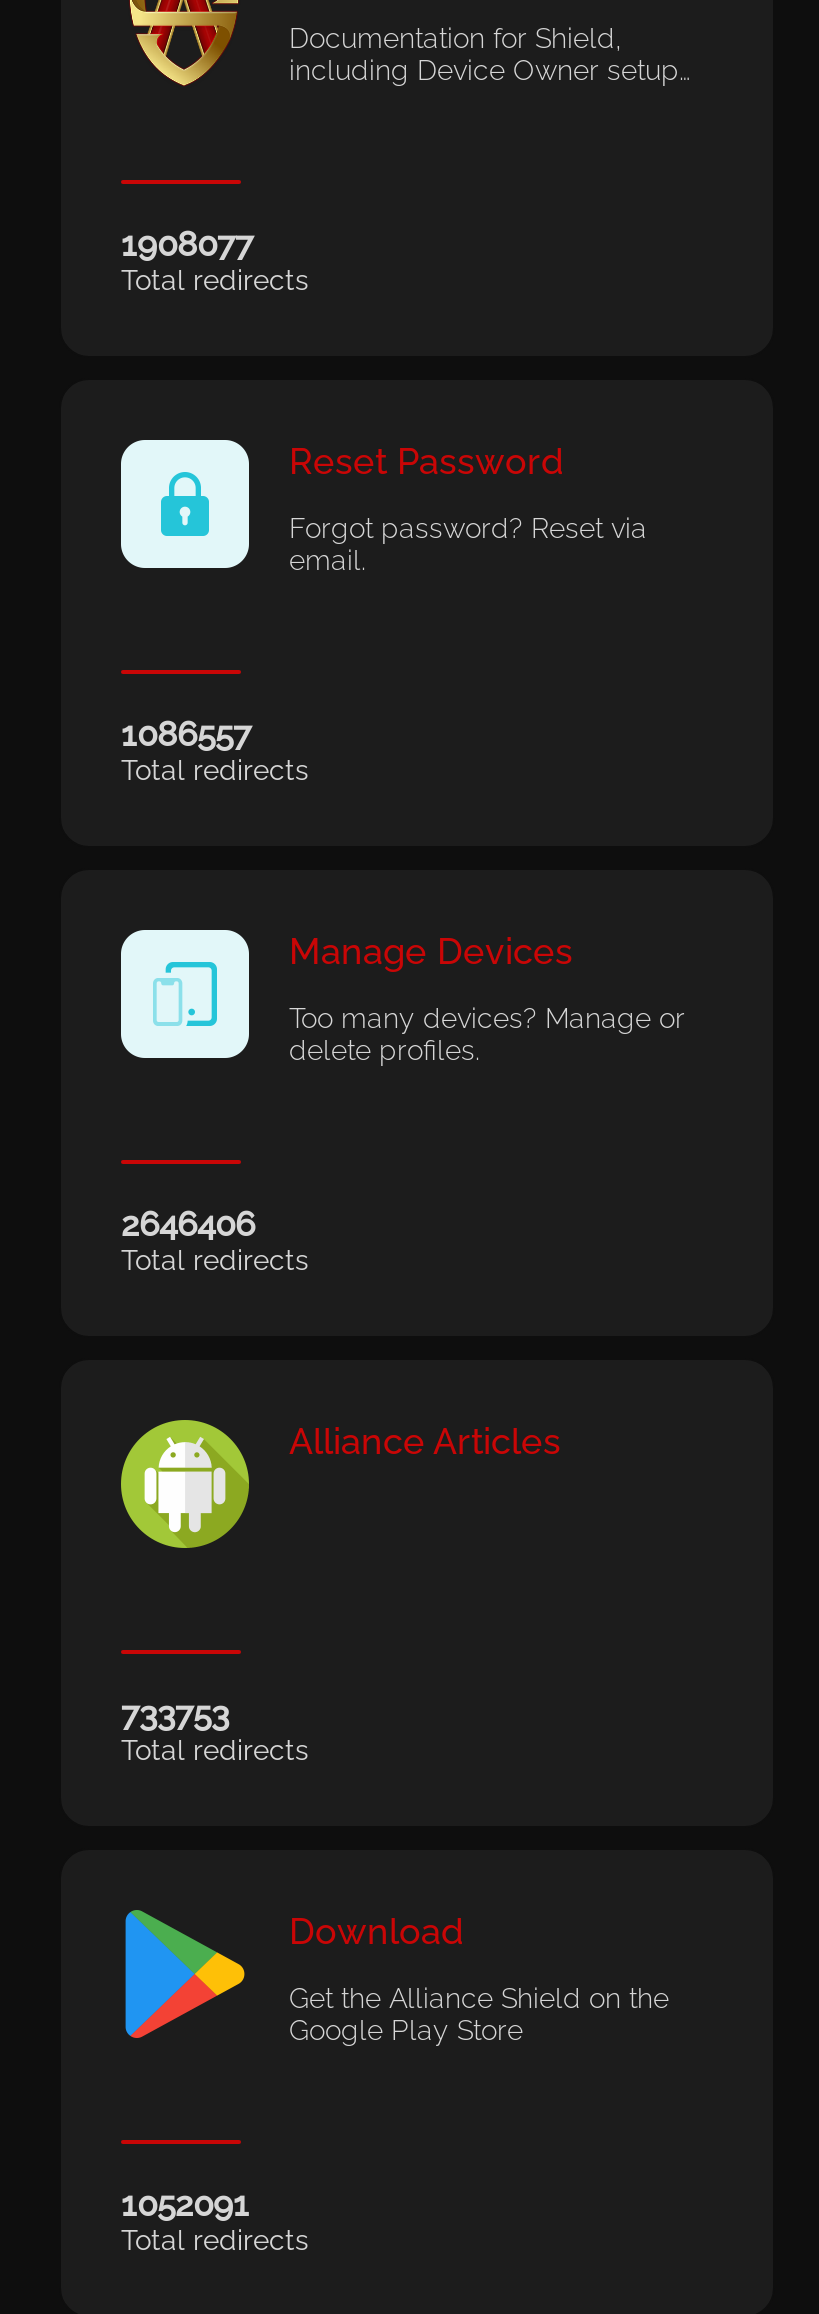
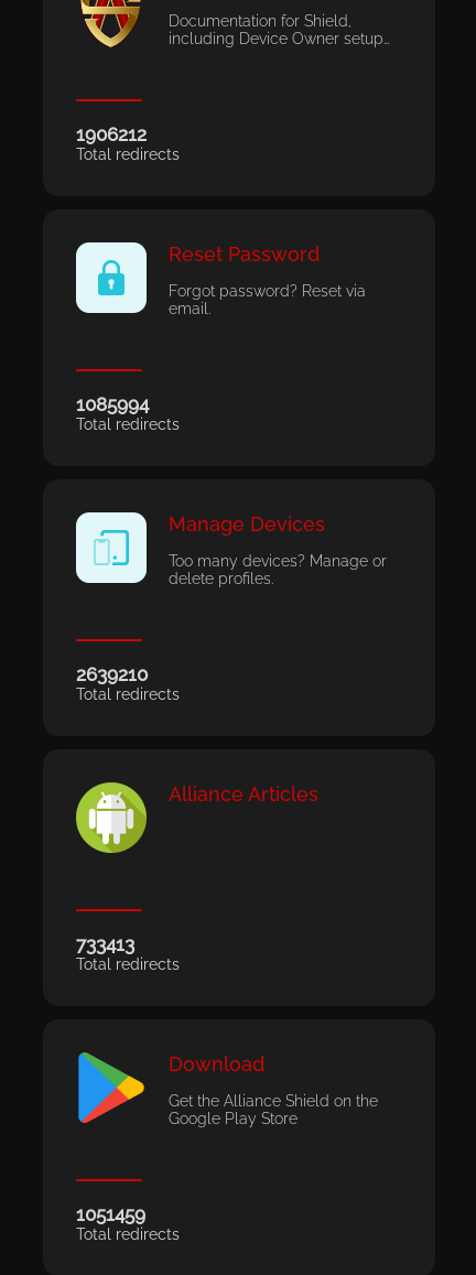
- 1908077
+ 1906212

- 1086557
+ 1085994

- 2646406
+ 2639210

- 733753
+ 733413

- 1052091
+ 1051459
